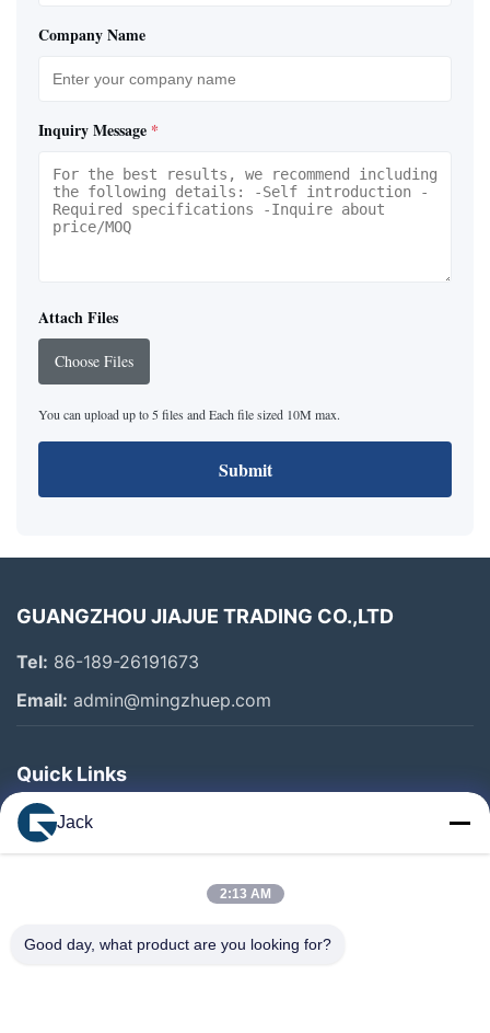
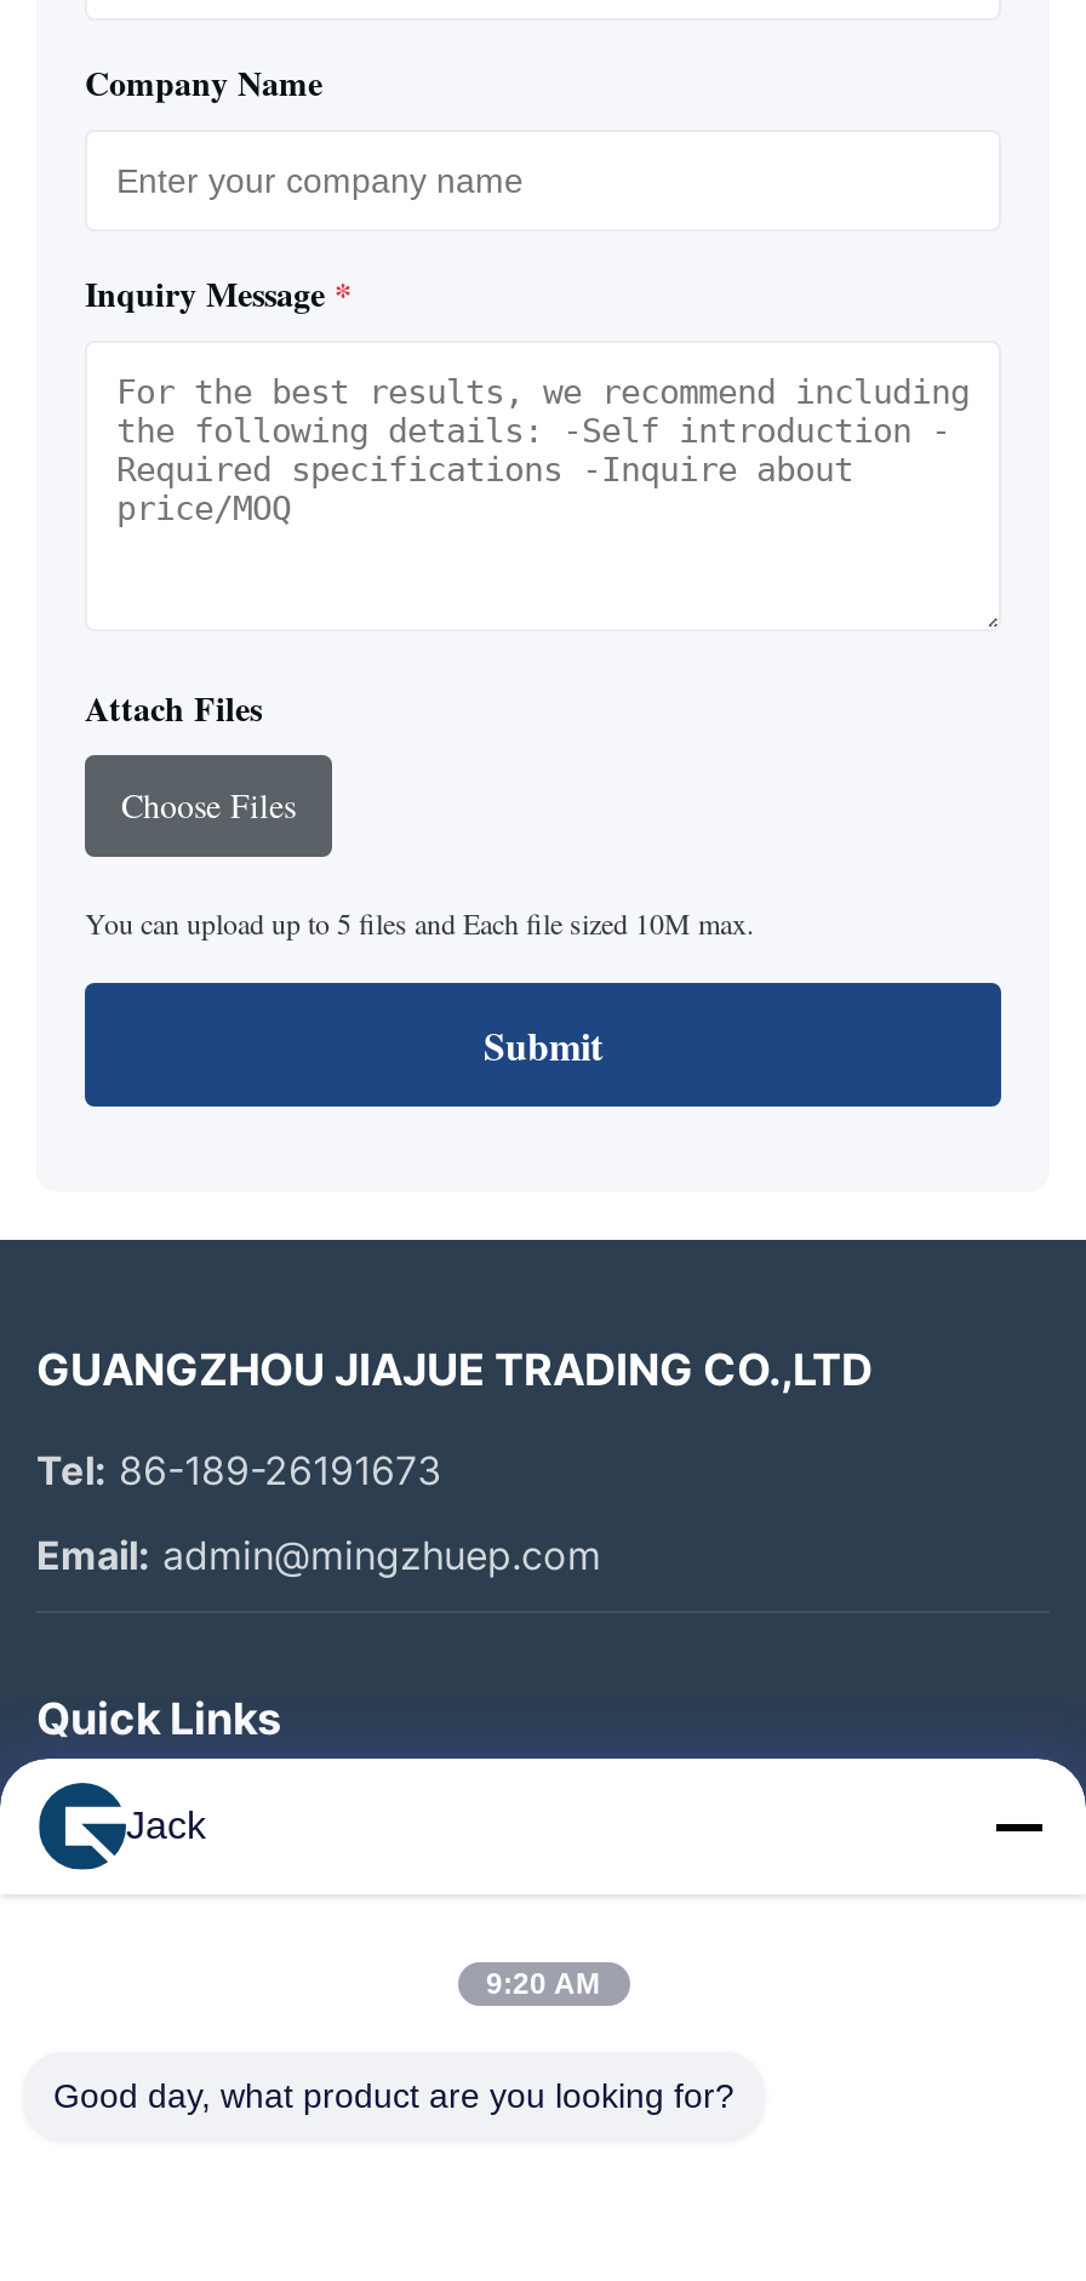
- 2:13 AM
+ 9:20 AM
